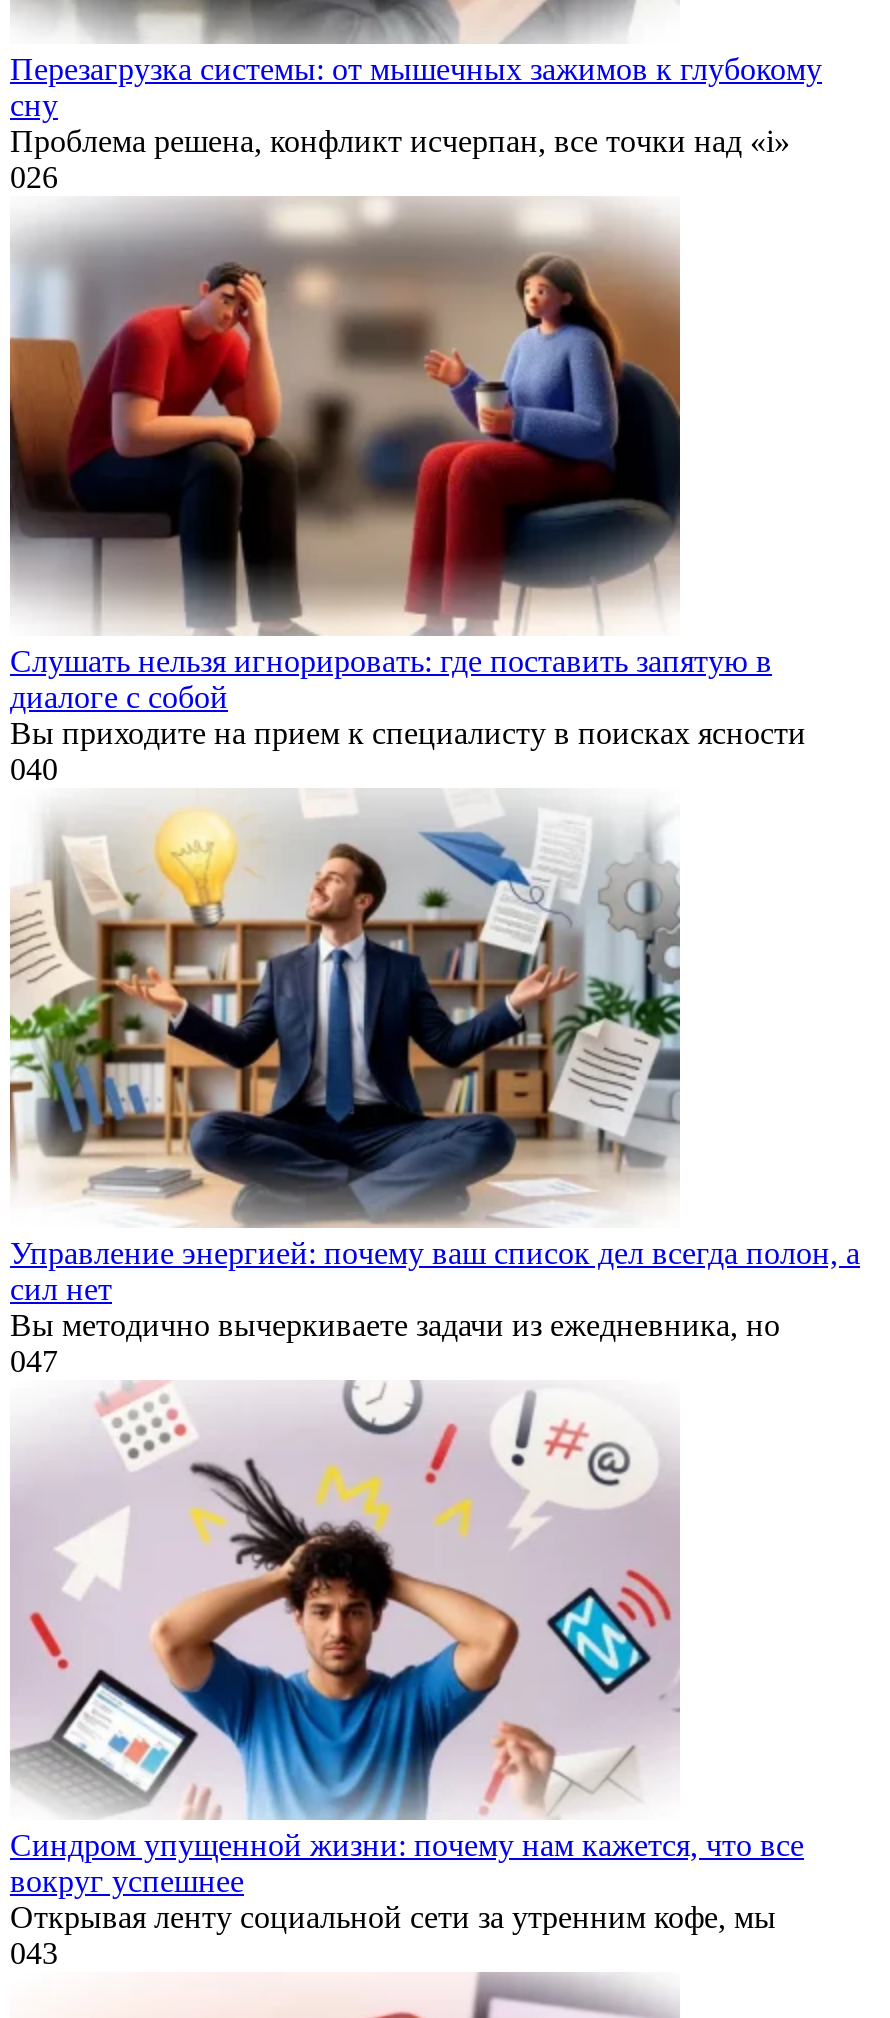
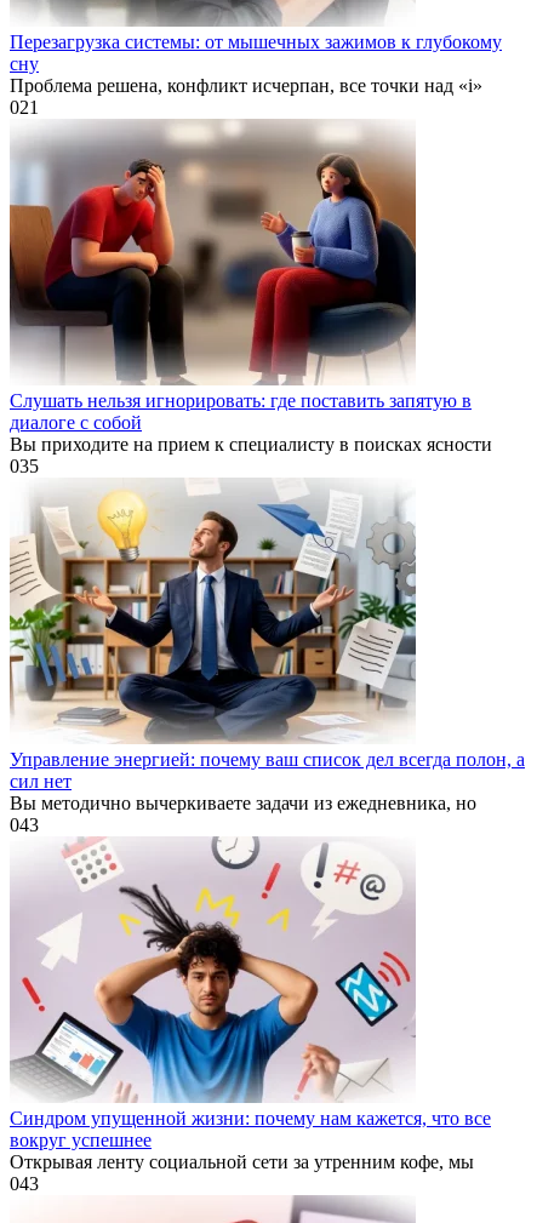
- 026
+ 021

- 040
+ 035

- 047
+ 043
